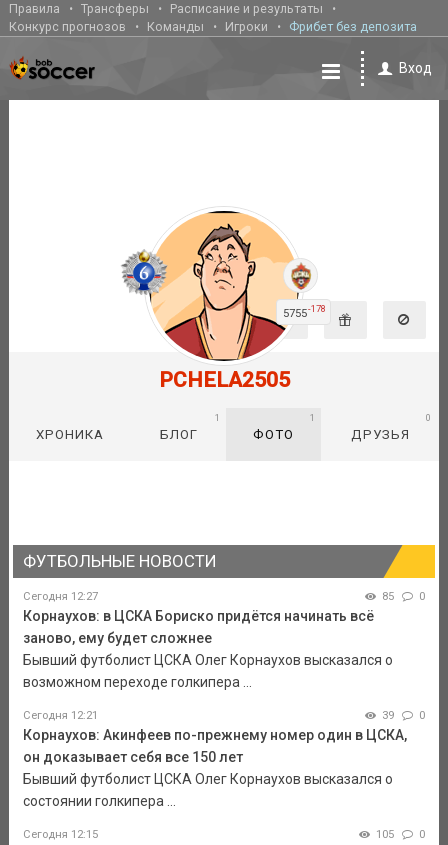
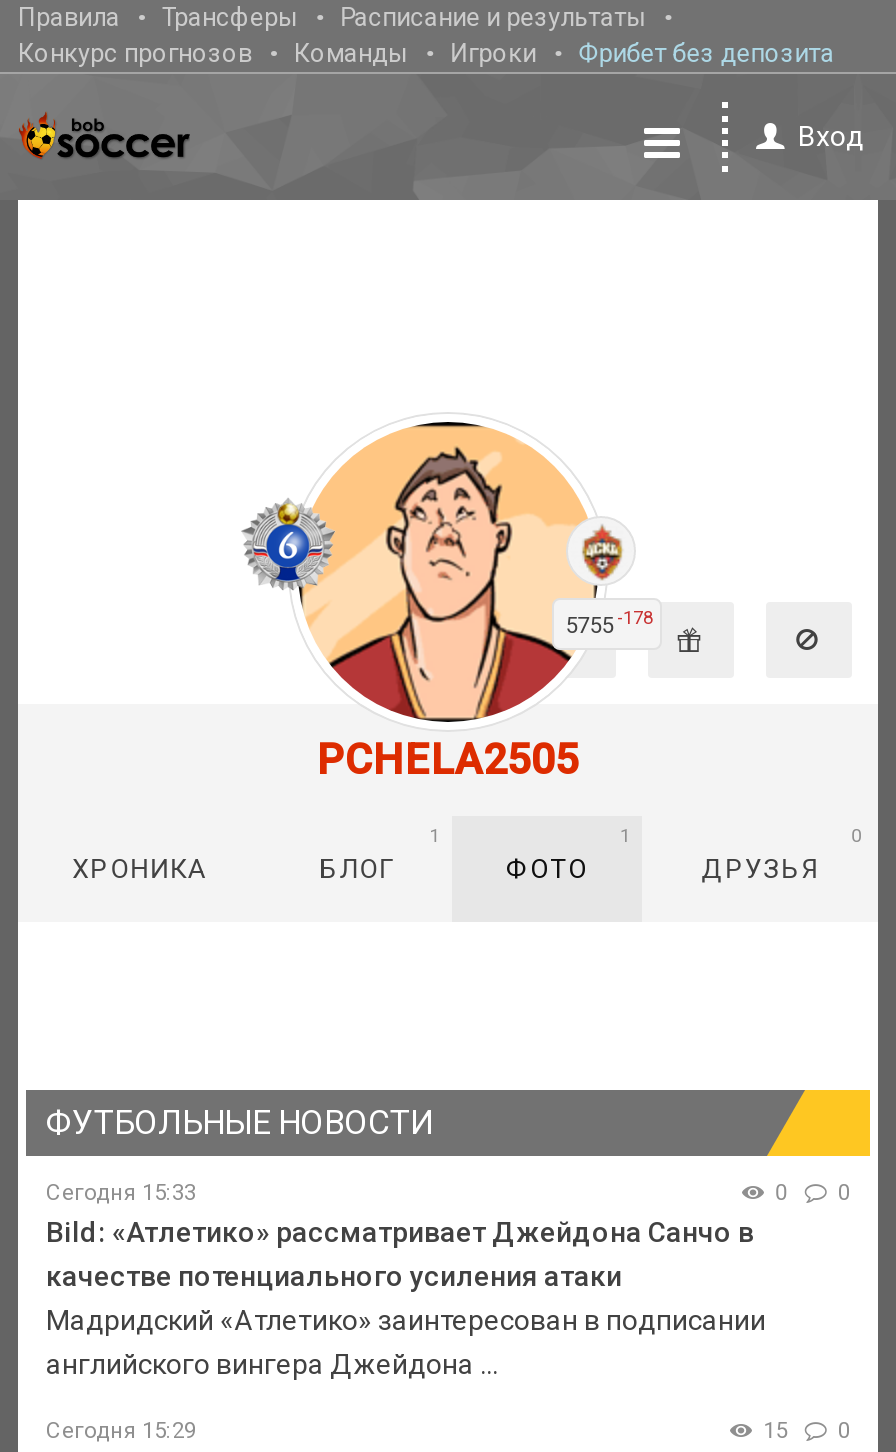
- Сегодня 12:27
- 85
+ Сегодня 15:33

- Корнаухов: в ЦСКА Бориско придётся начинать всё
- заново, ему будет сложнее
- Бывший футболист ЦСКА Олег Корнаухов высказался о
- возможном переходе голкипера ...
- Сегодня 12:21
- 39

- Корнаухов: Акинфеев по-прежнему номер один в ЦСКА,
- он доказывает себя все 150 лет
- Бывший футболист ЦСКА Олег Корнаухов высказался о
- состоянии голкипера ...
+ Bild: «Атлетико» рассматривает Джейдона Санчо в
+ качестве потенциального усиления атаки
+ Мадридский «Атлетико» заинтересован в подписании
+ английского вингера Джейдона ...

- Сегодня 12:15
- 105
+ Сегодня 15:29
+ 15
